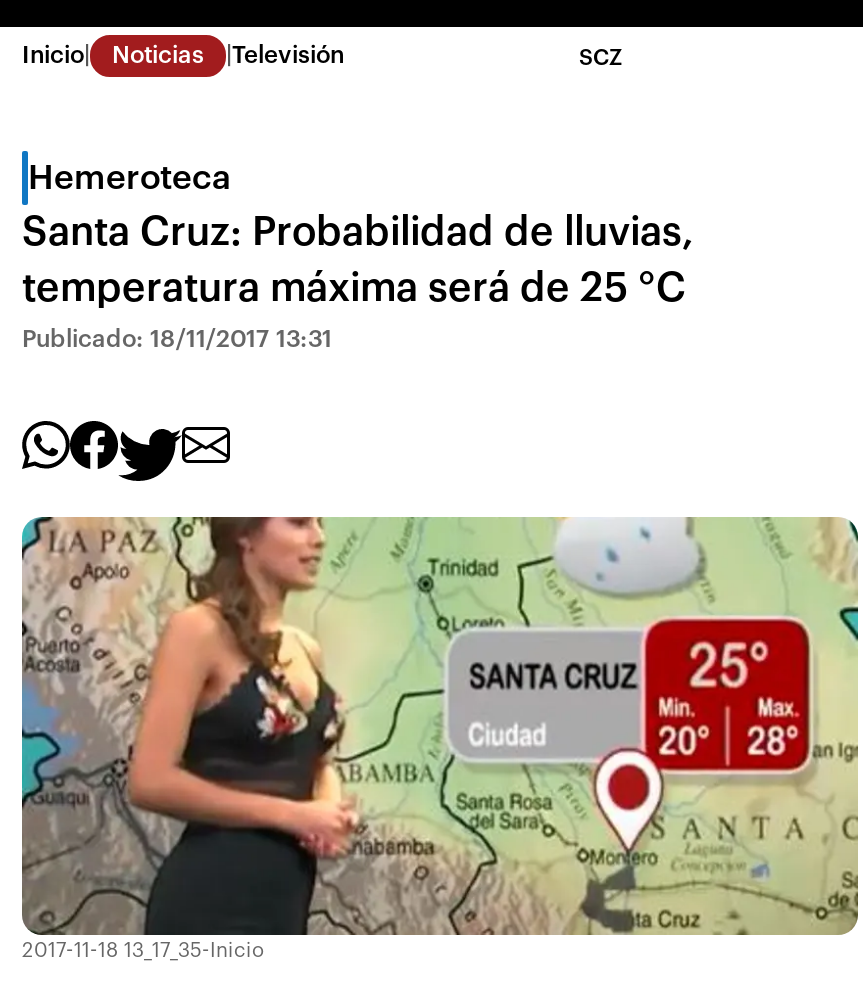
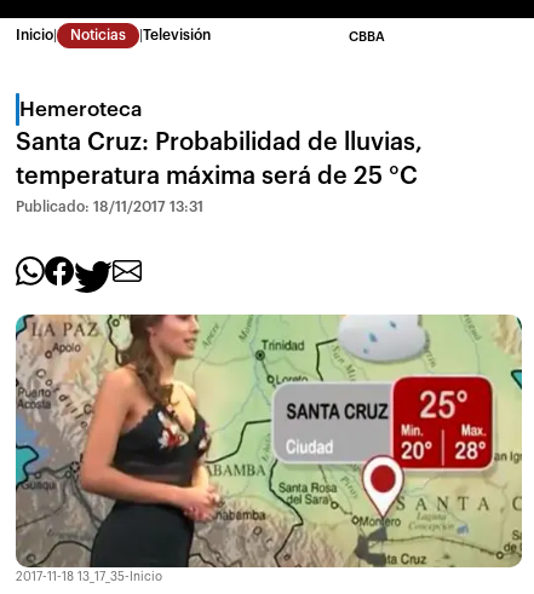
- SCZ
+ CBBA
